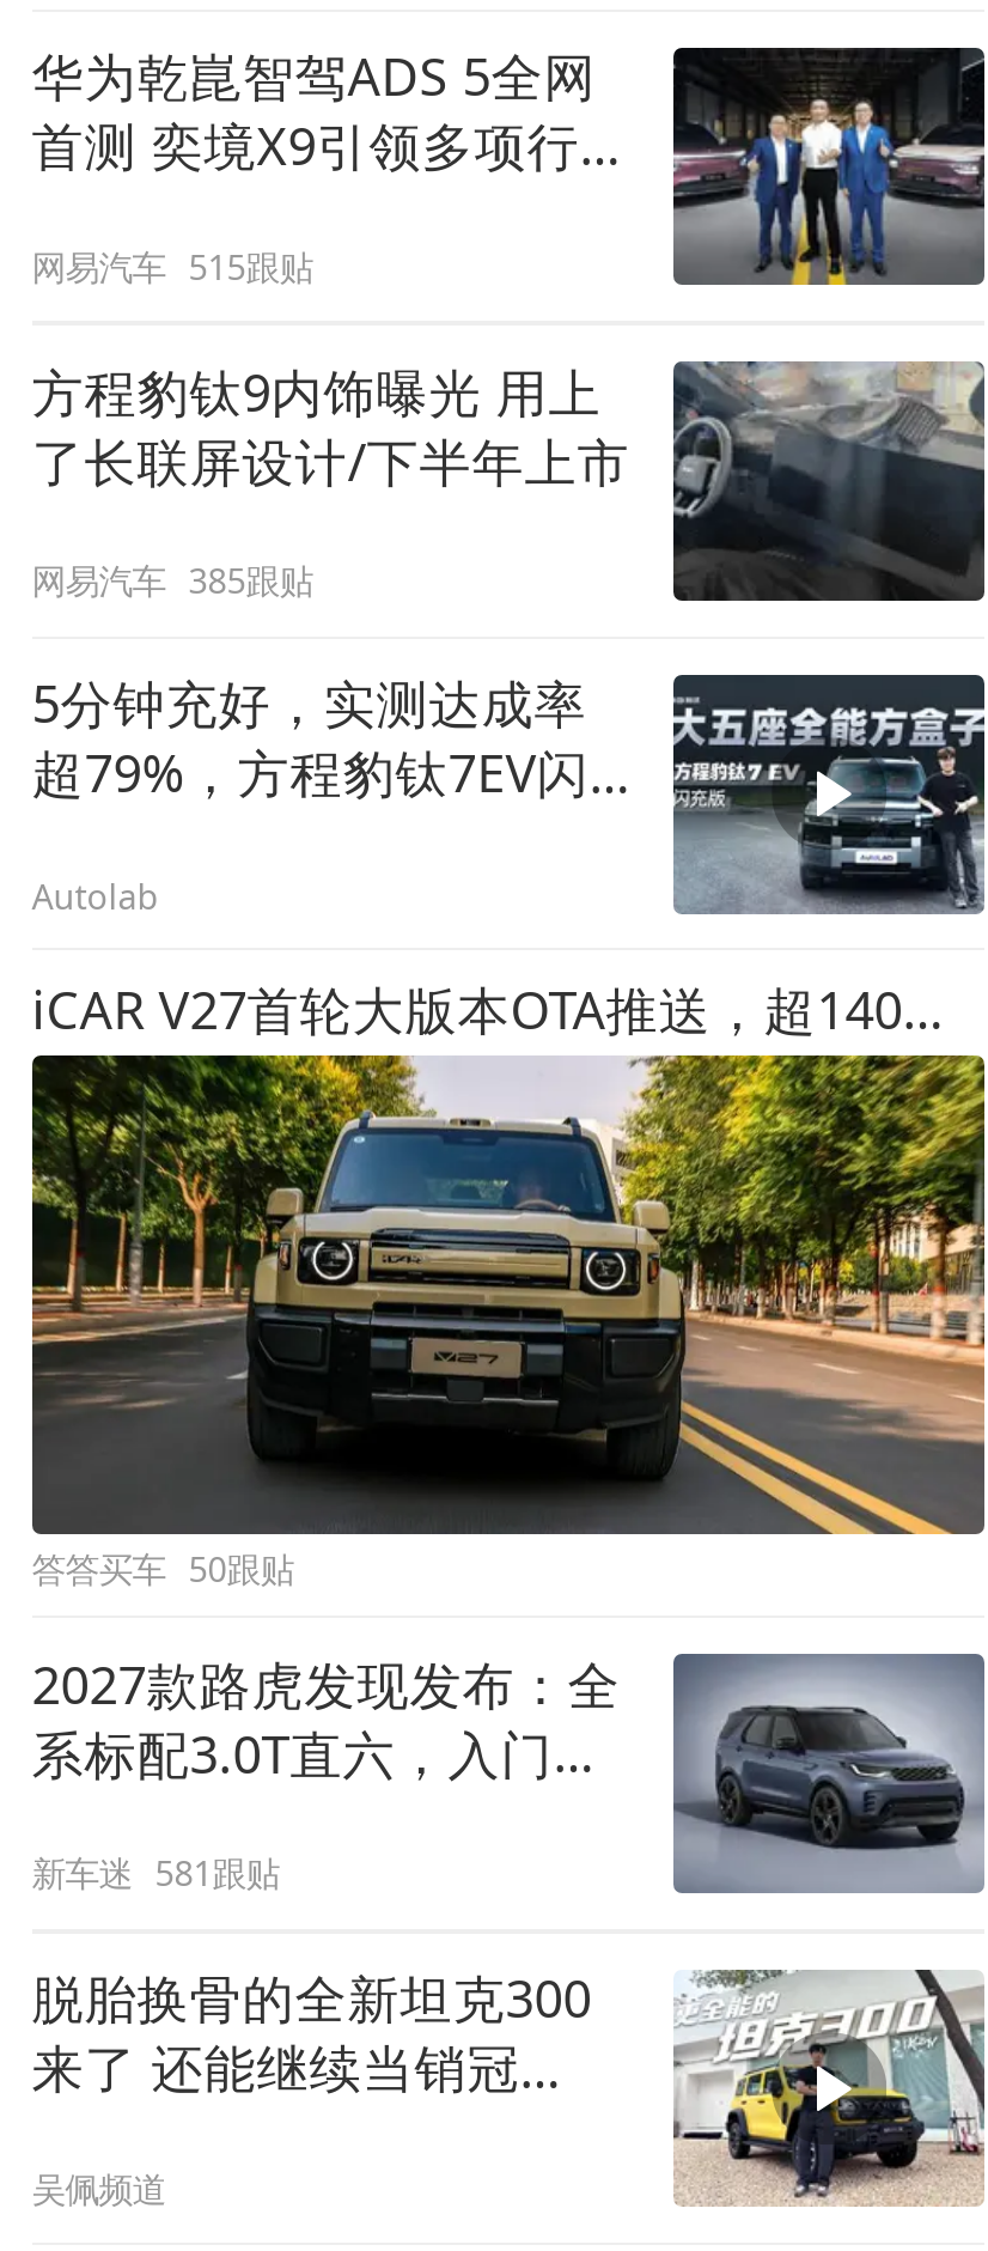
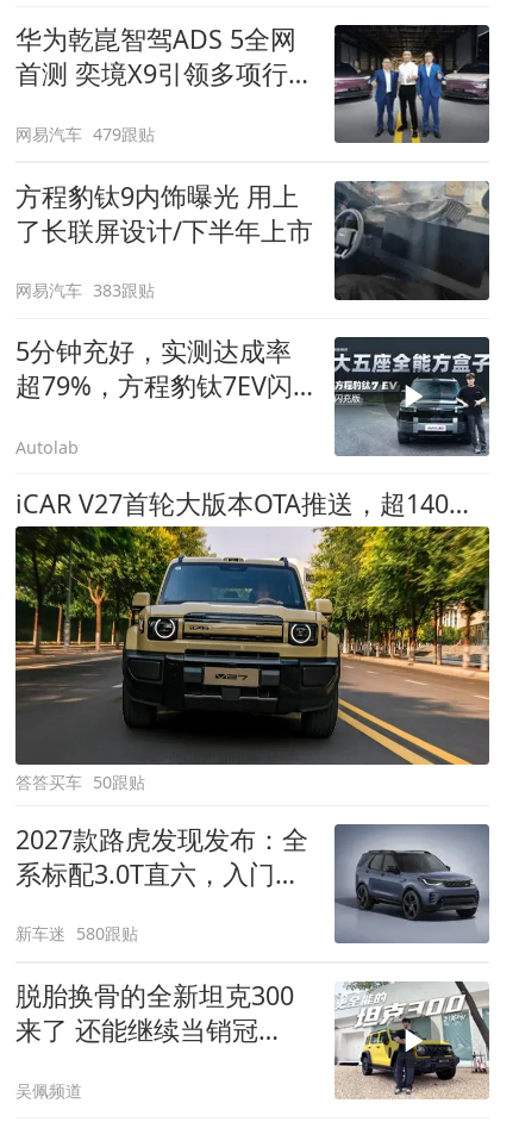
- 网易汽车 515跟贴
+ 网易汽车 479跟贴

- 网易汽车 385跟贴
+ 网易汽车 383跟贴

- 新车迷 581跟贴
+ 新车迷 580跟贴
